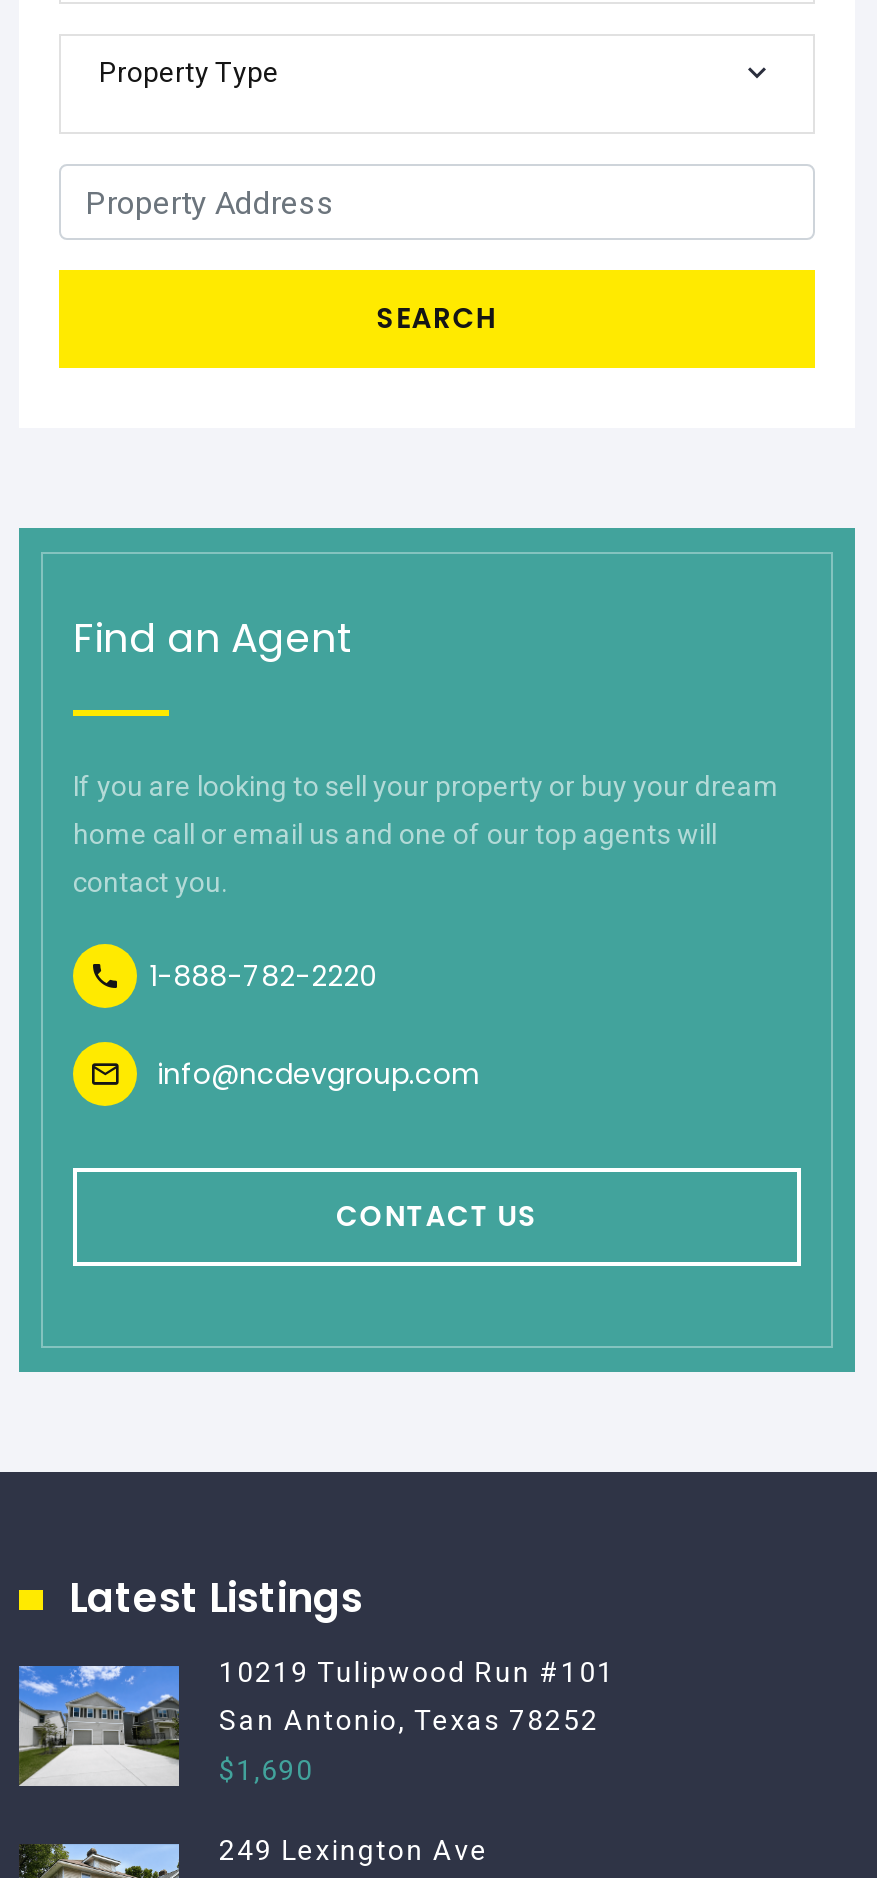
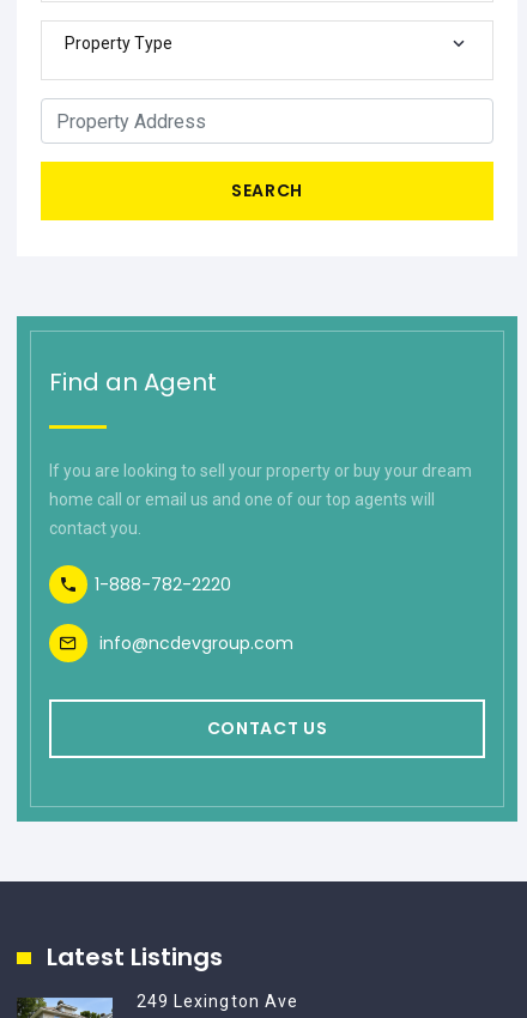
- [image]
- 10219 Tulipwood Run #101
- San Antonio, Texas 78252
- $1,690
